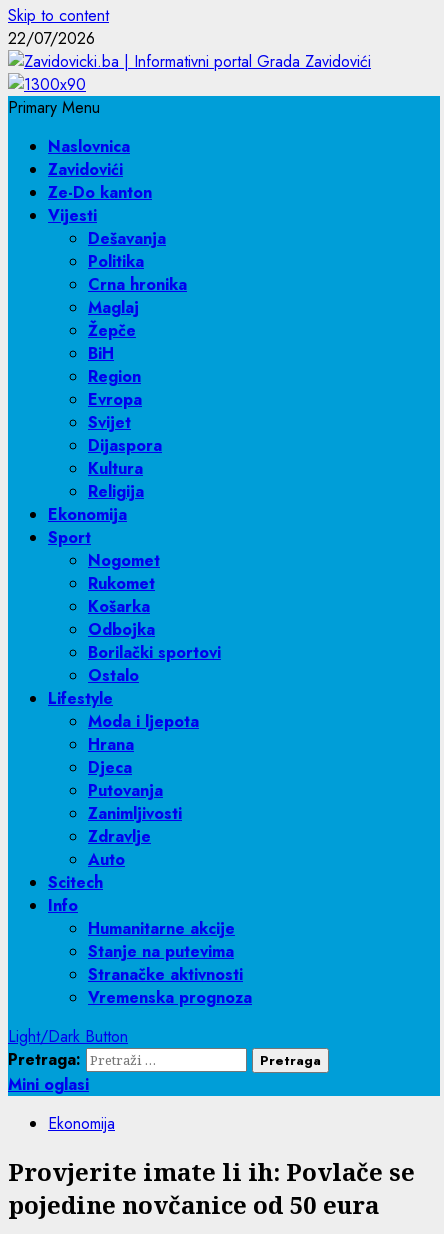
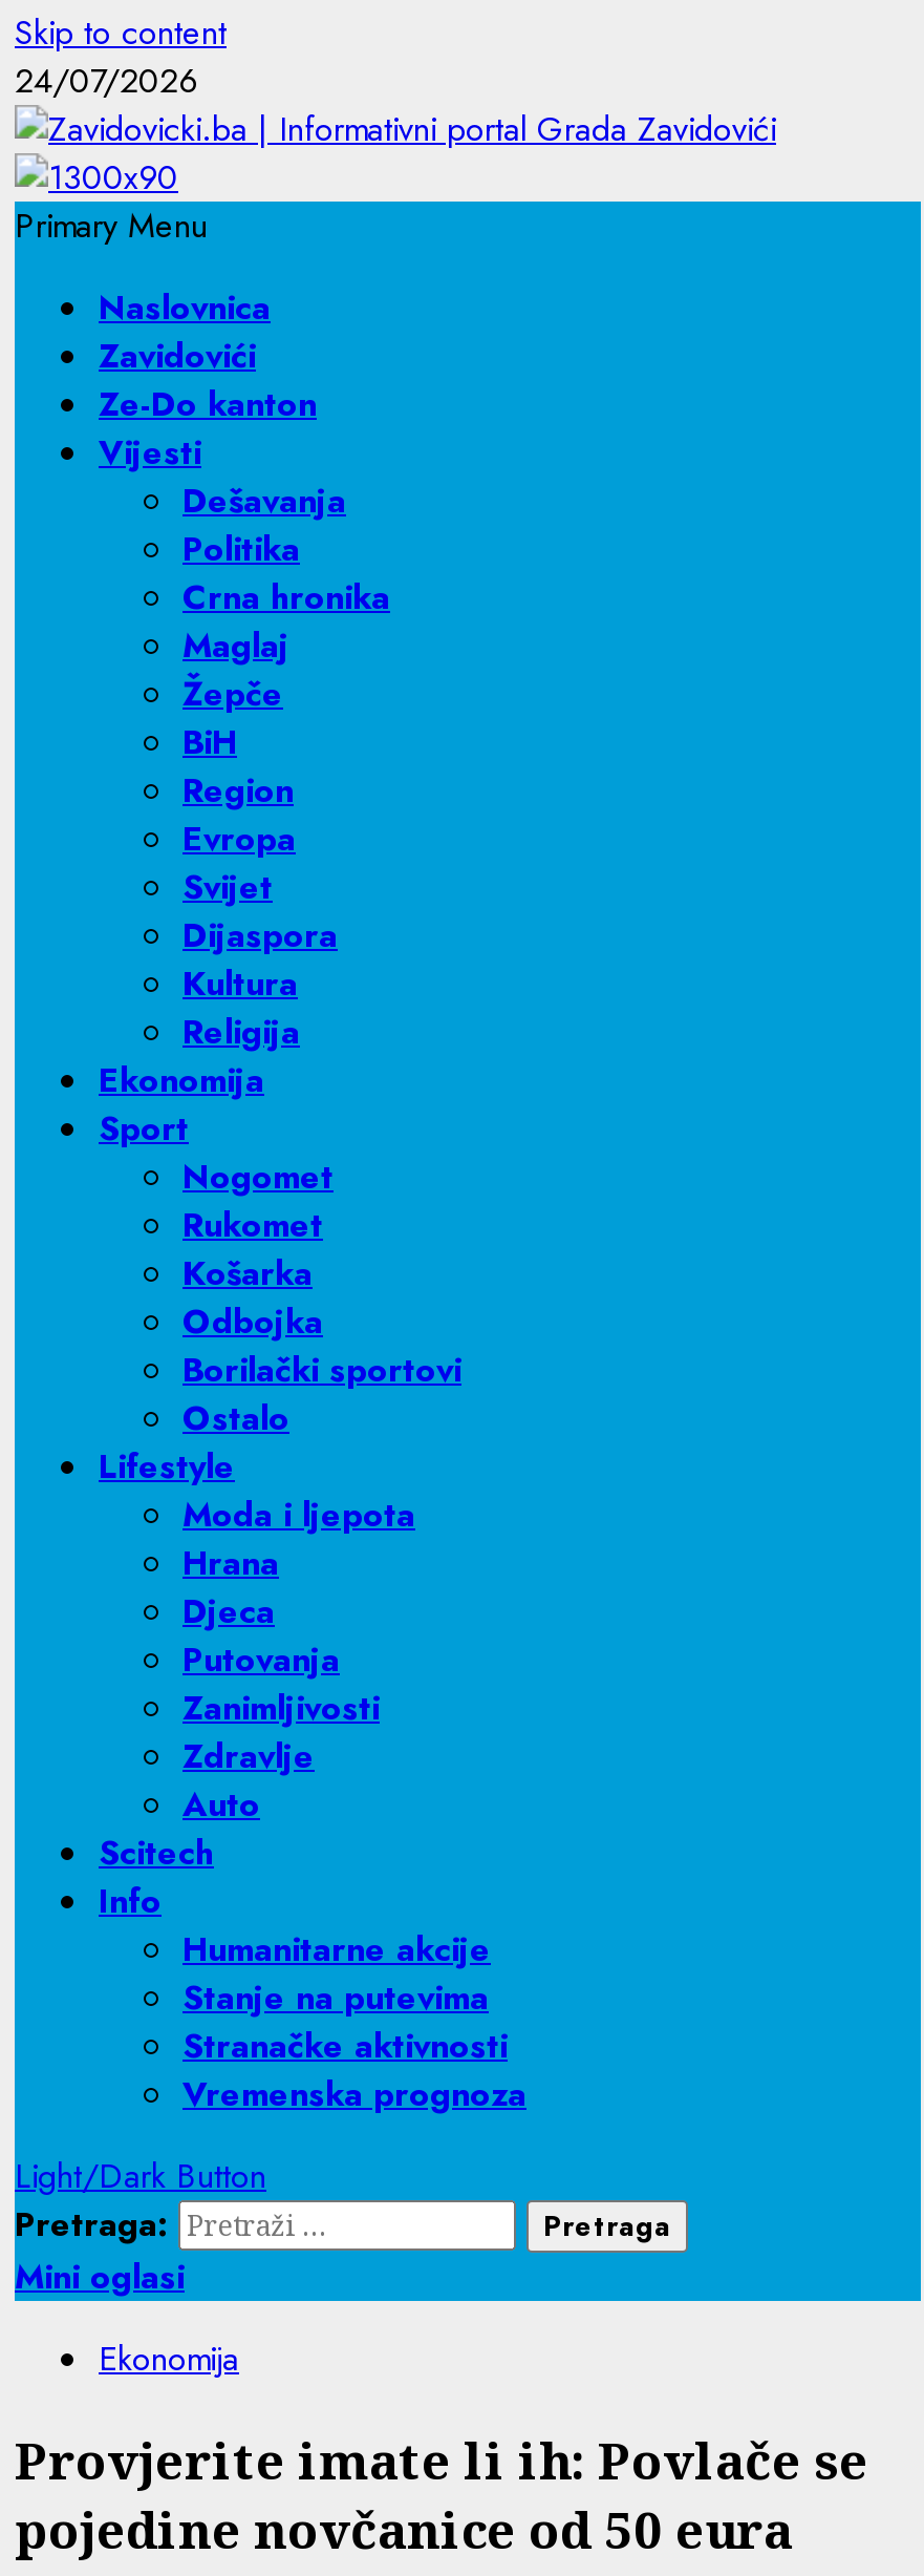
- 22/07/2026
+ 24/07/2026
